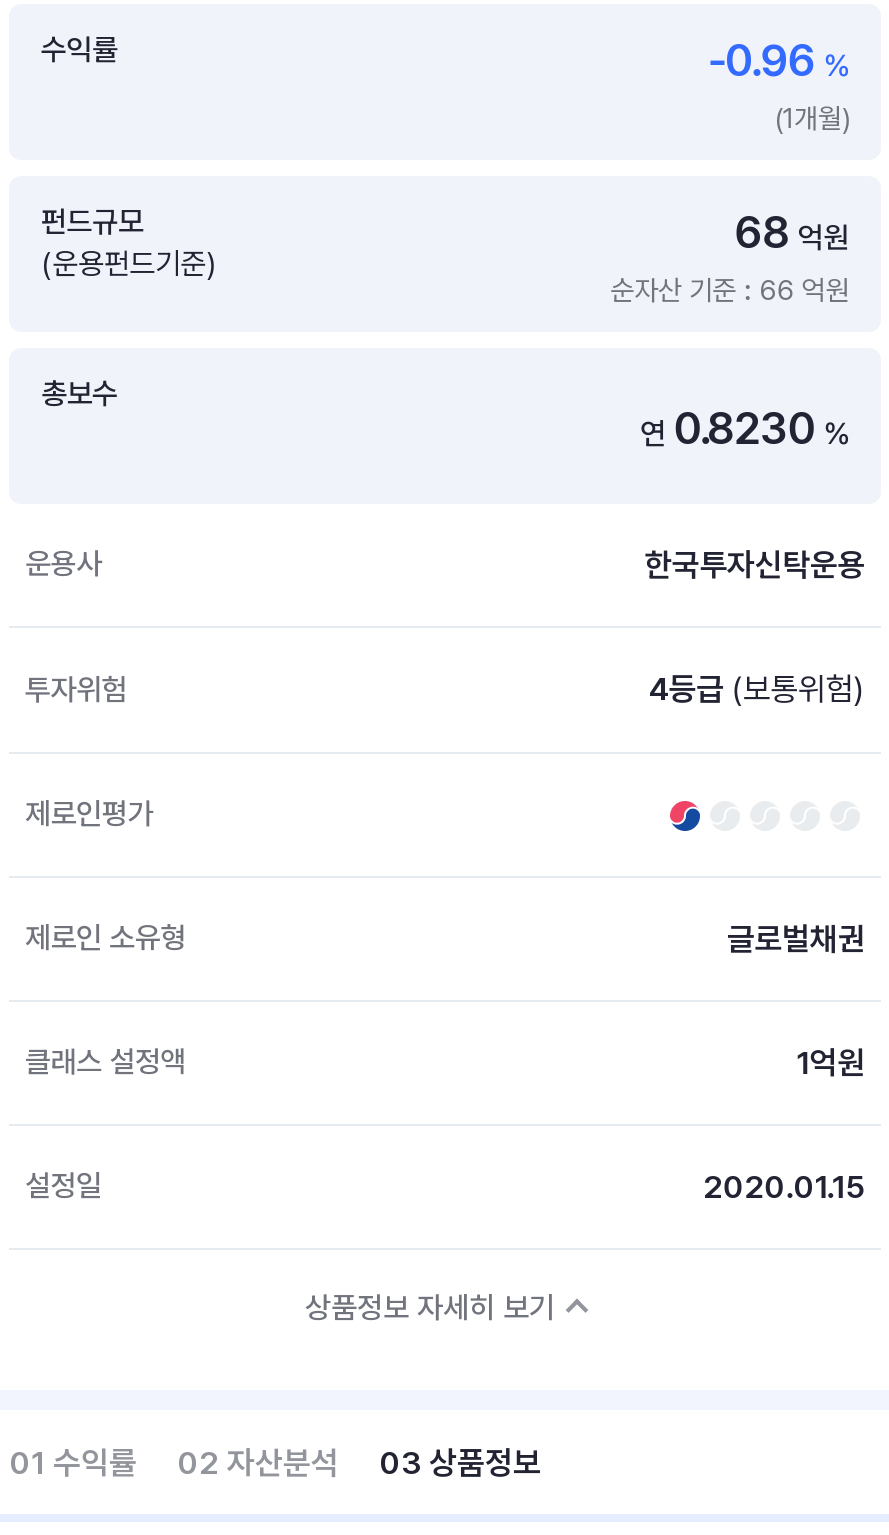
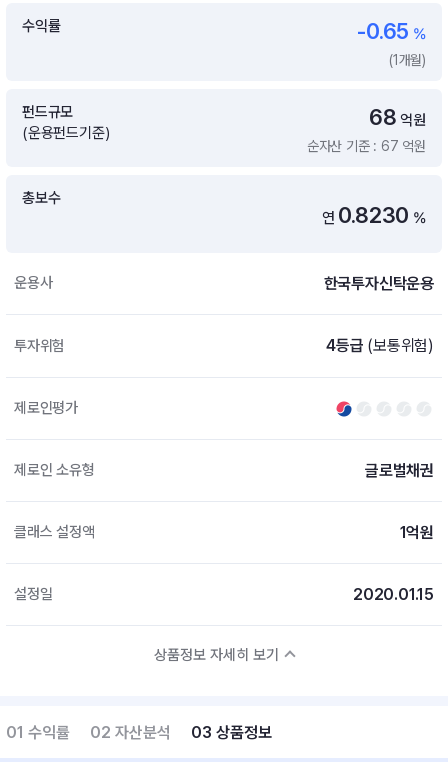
- -0.96 %
+ -0.65 %

- 순자산 기준 : 66 억원
+ 순자산 기준 : 67 억원
